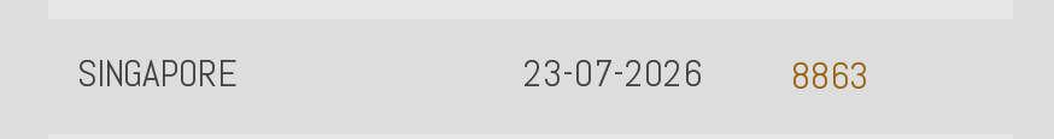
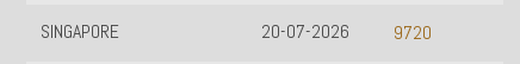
- 23-07-2026
+ 20-07-2026

- 8863
+ 9720
